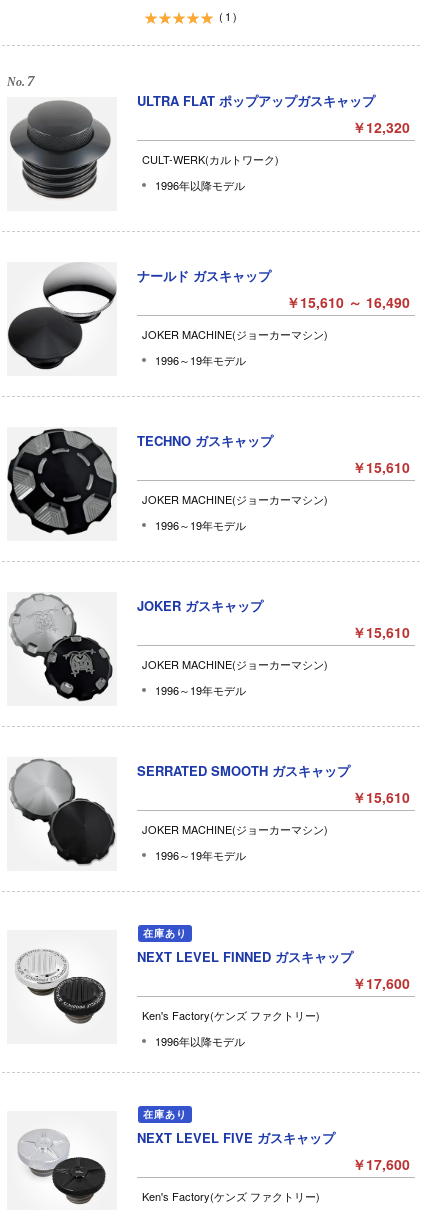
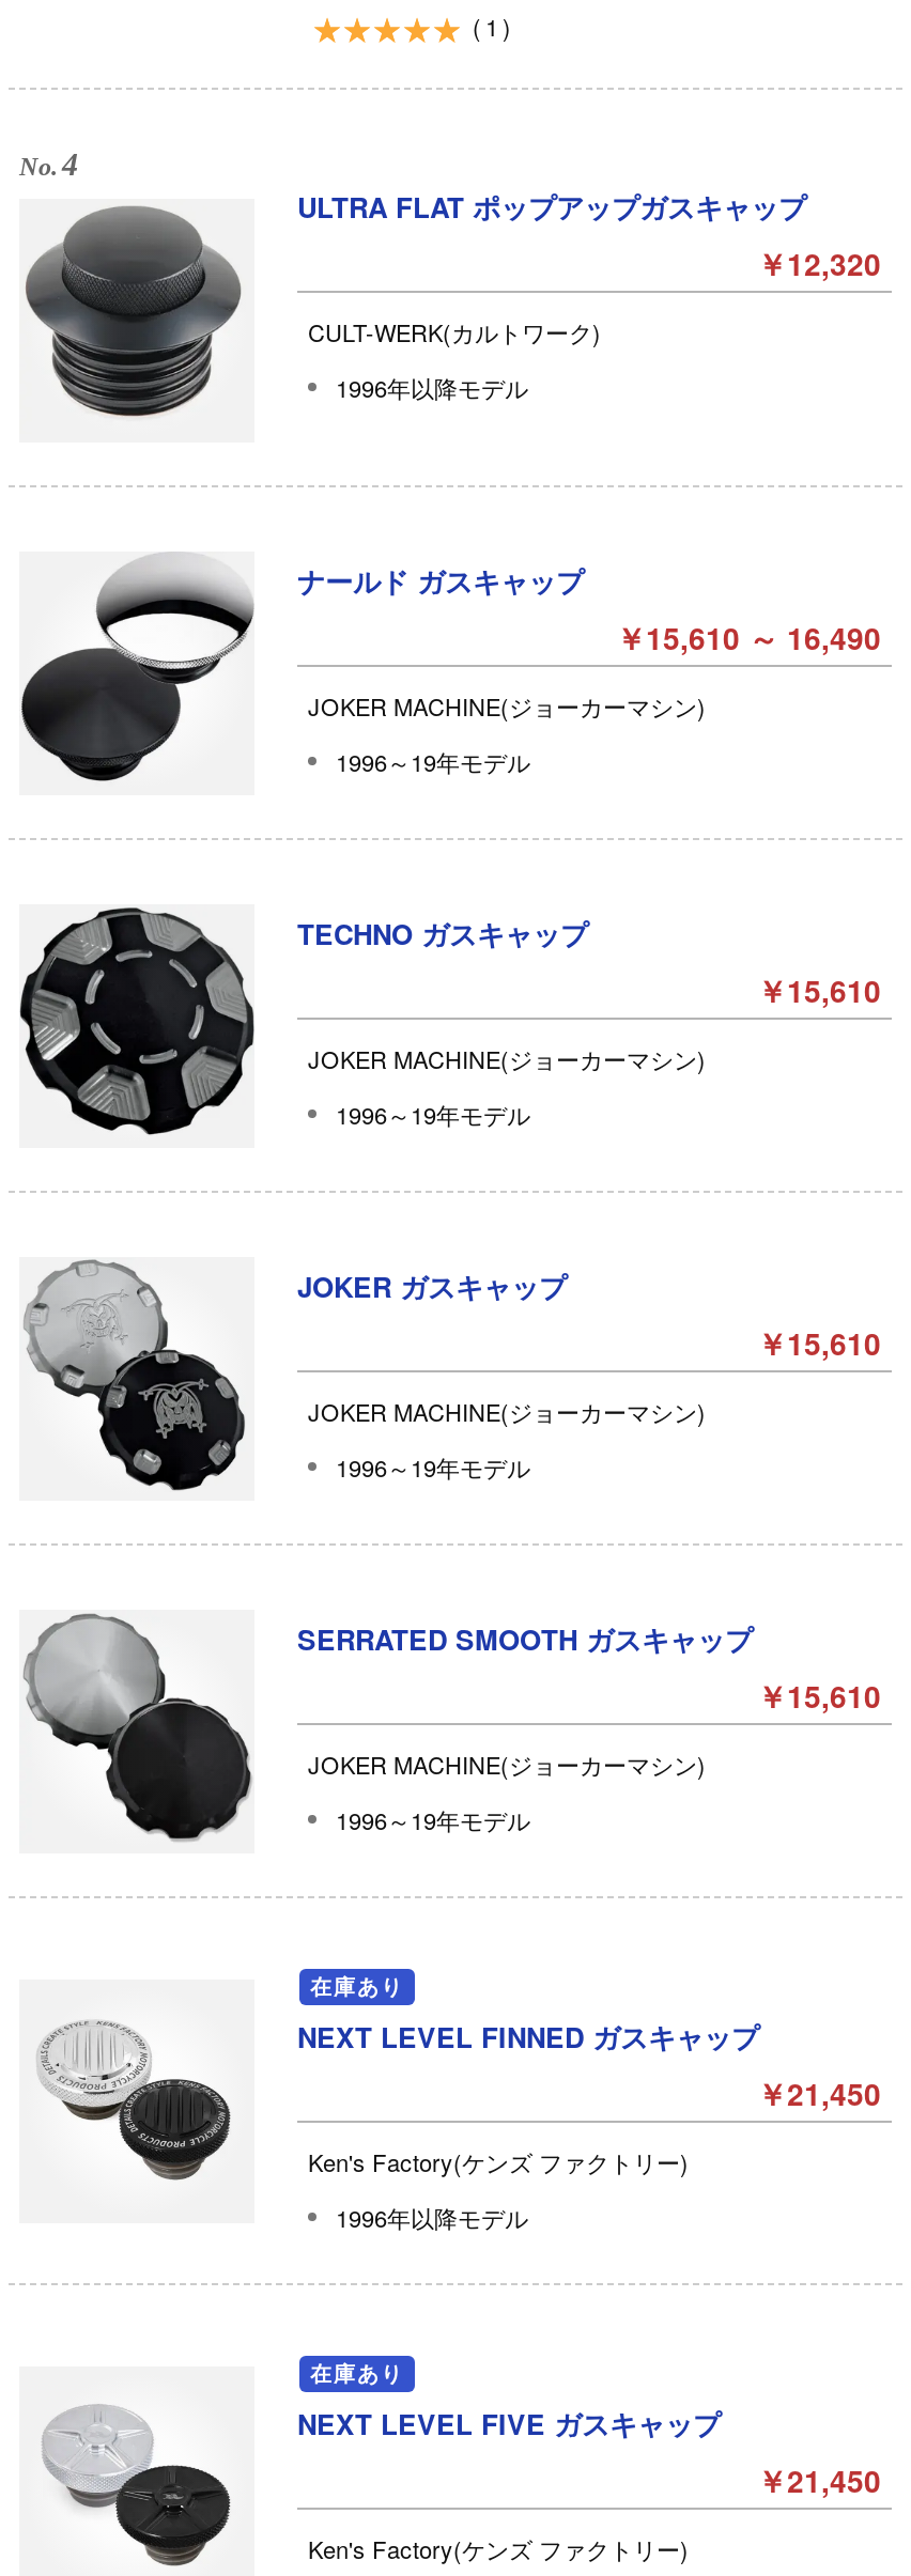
- 7
+ 4

- ￥17,600
+ ￥21,450

- ￥17,600
+ ￥21,450
